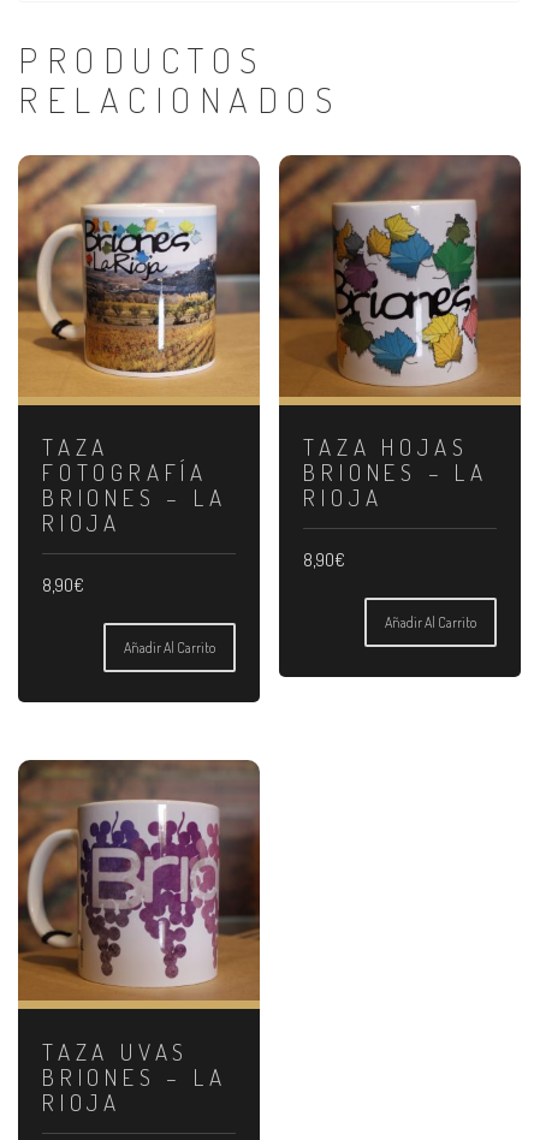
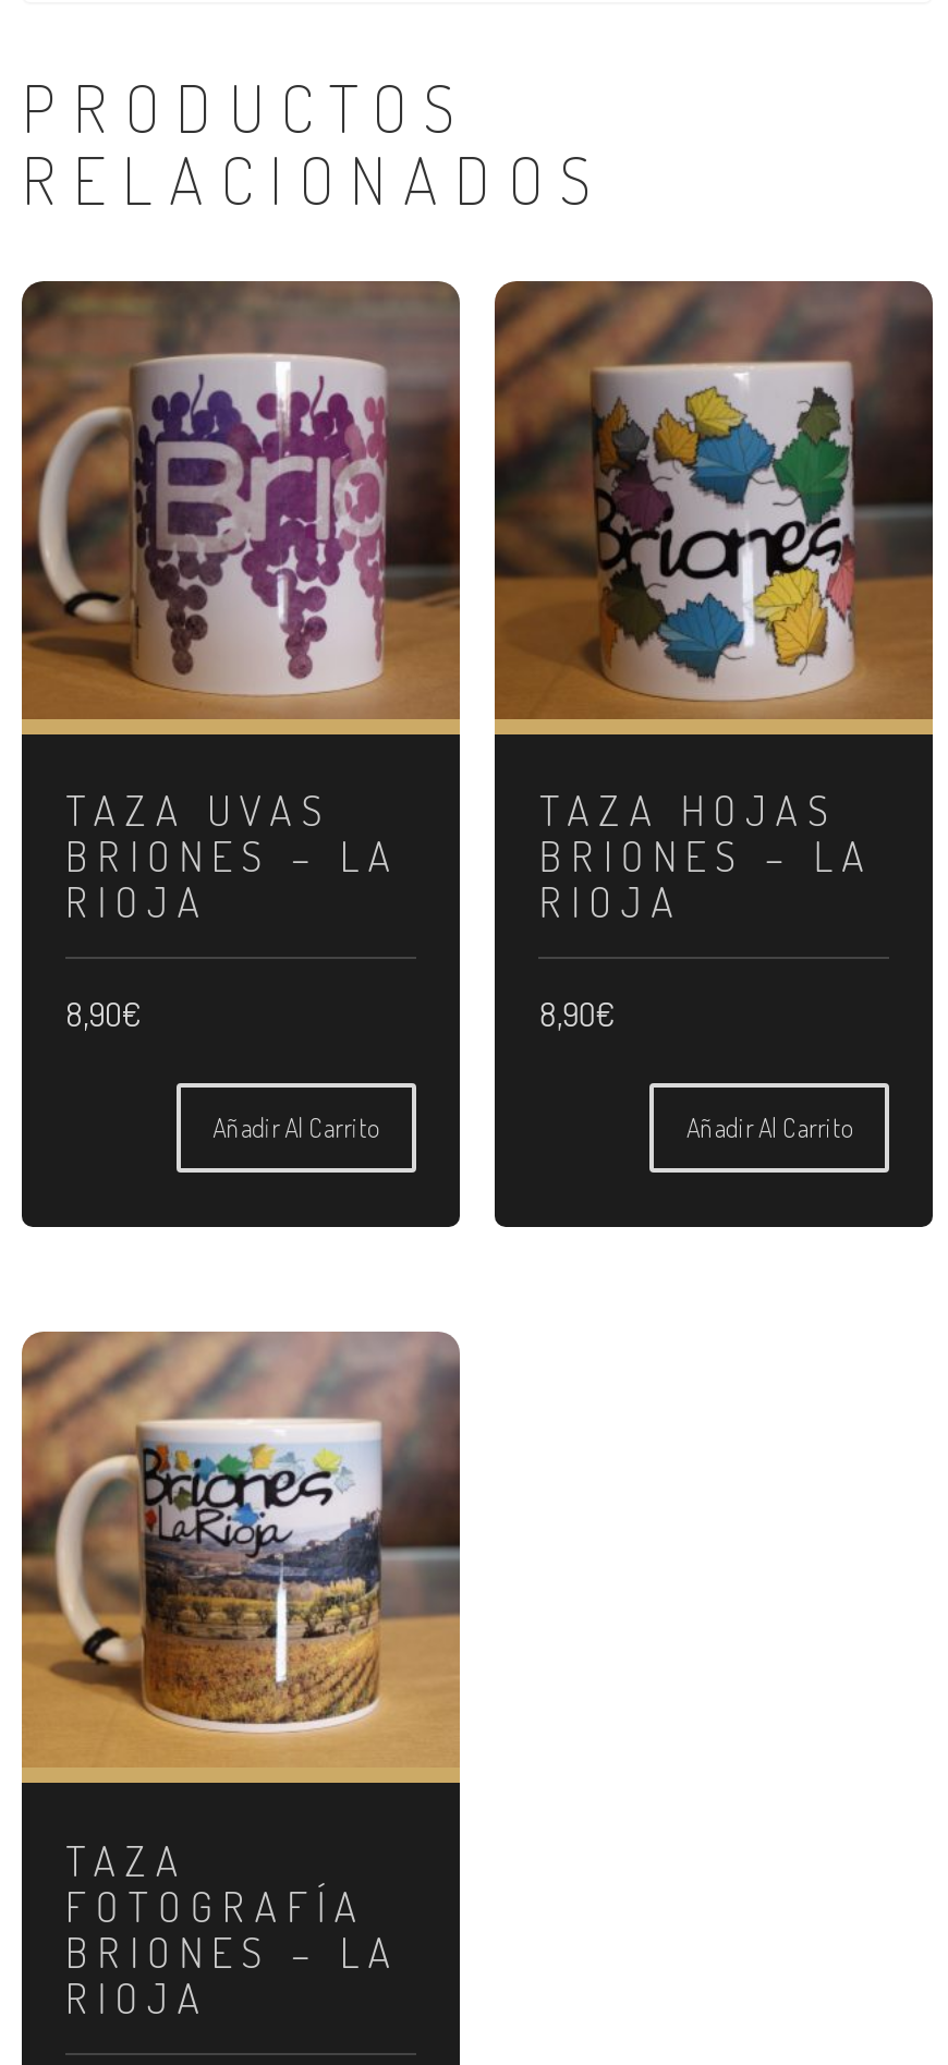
moved down: [image] | TAZA | FOTOGRAFÍA

moved up: BRIONES – LA | RIOJA | 8,90€ | Añadir Al Carrito

moved up: [image] | TAZA UVAS
